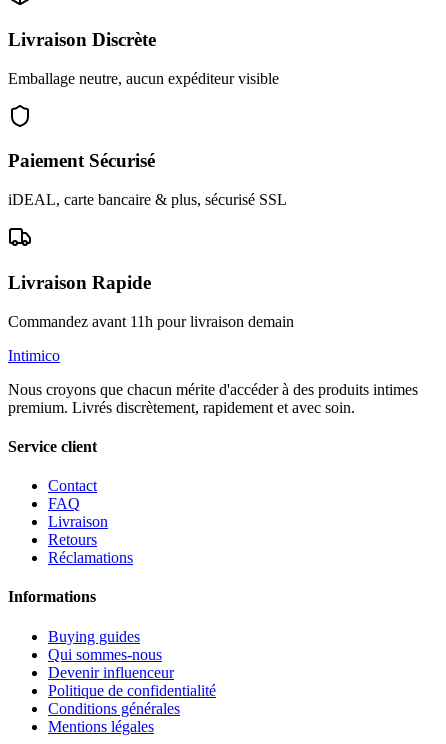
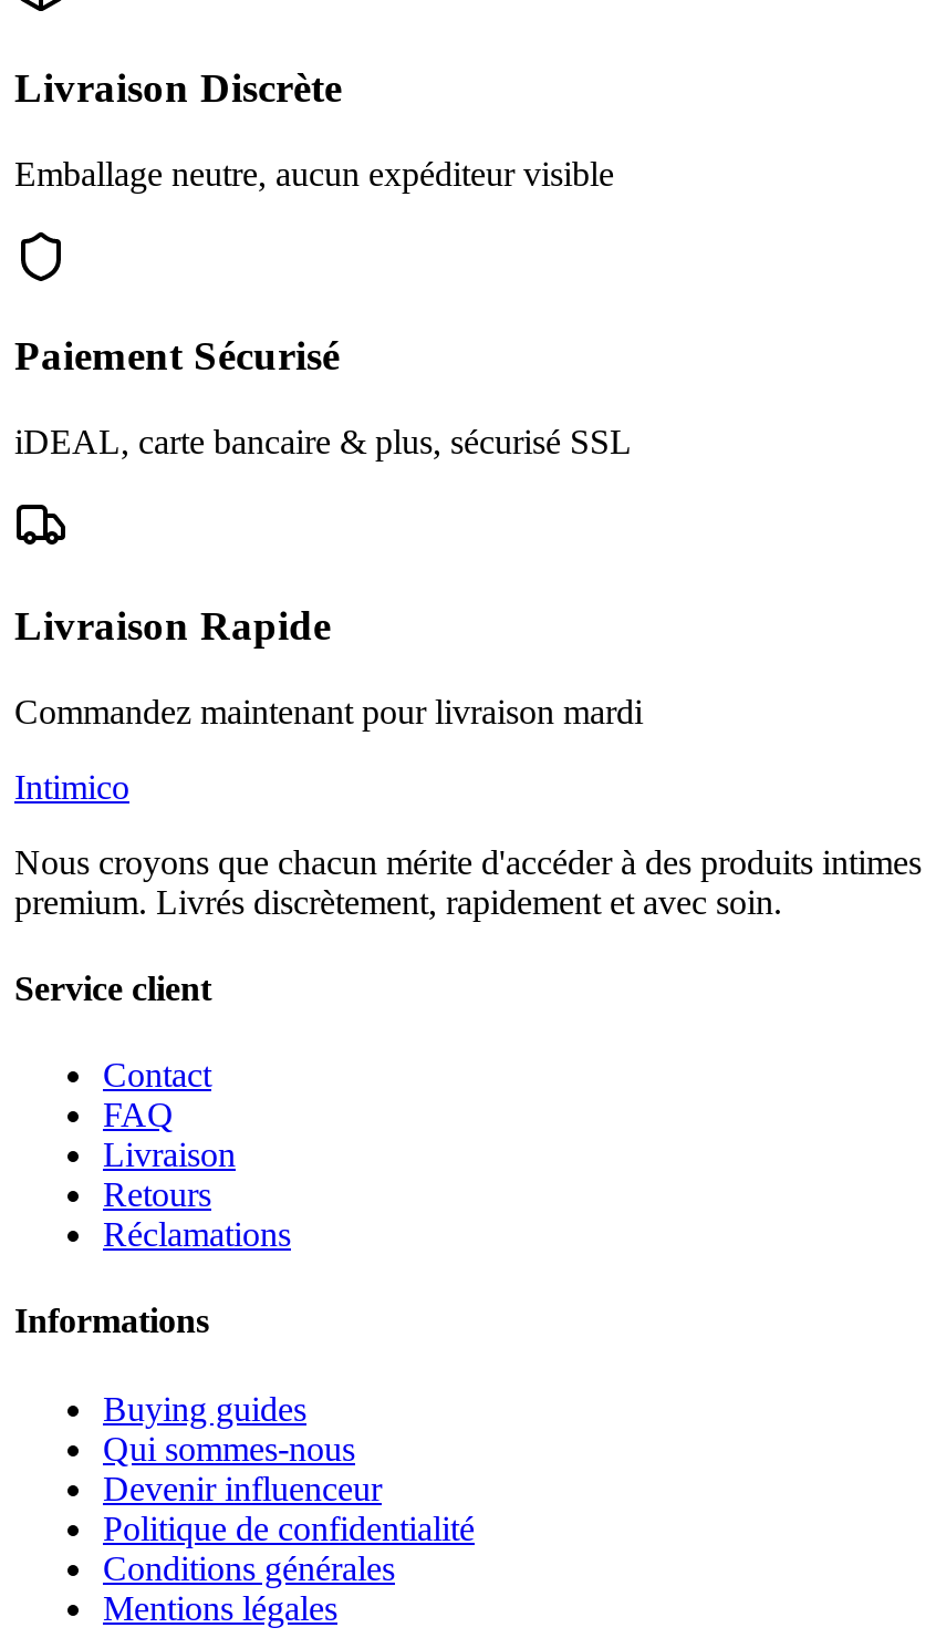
- Commandez avant 11h pour livraison demain
+ Commandez maintenant pour livraison mardi
